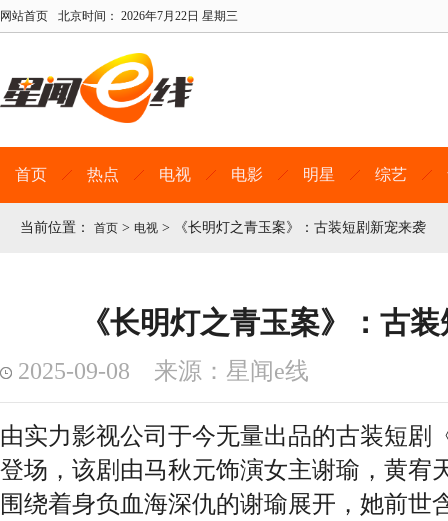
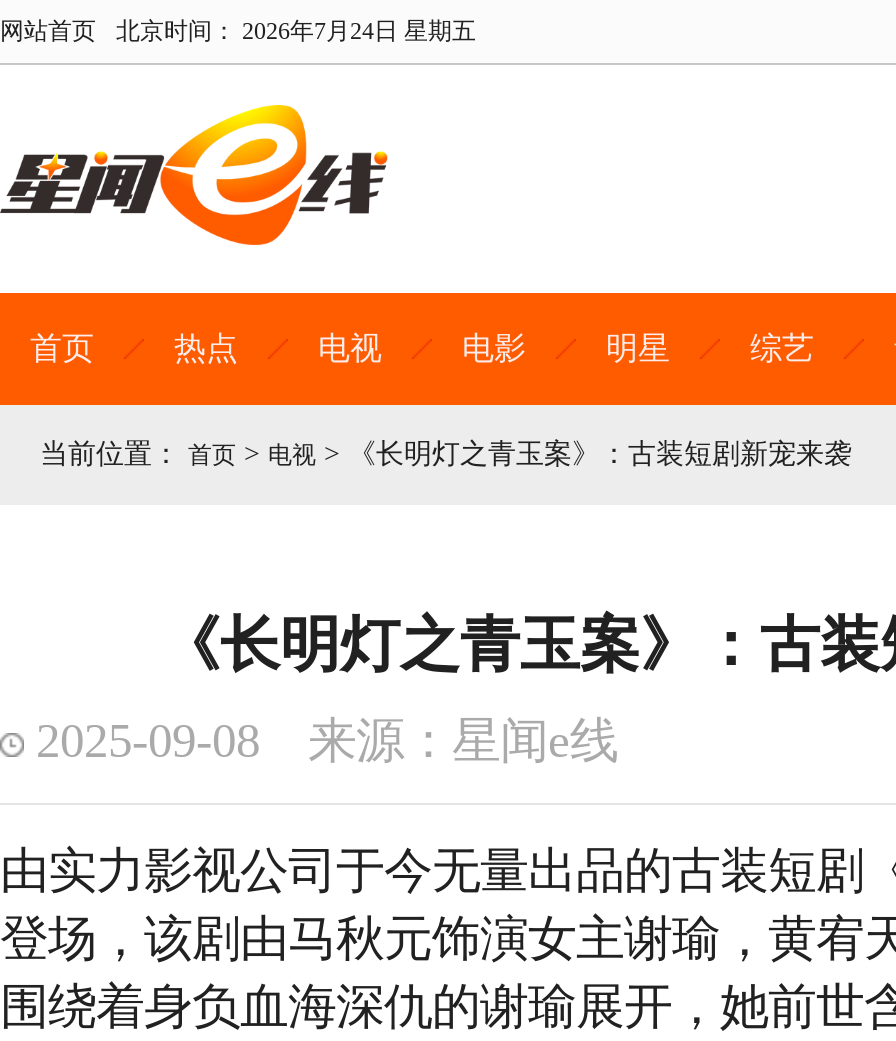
- 北京时间：2026年7月22日 星期三
+ 北京时间：2026年7月24日 星期五
